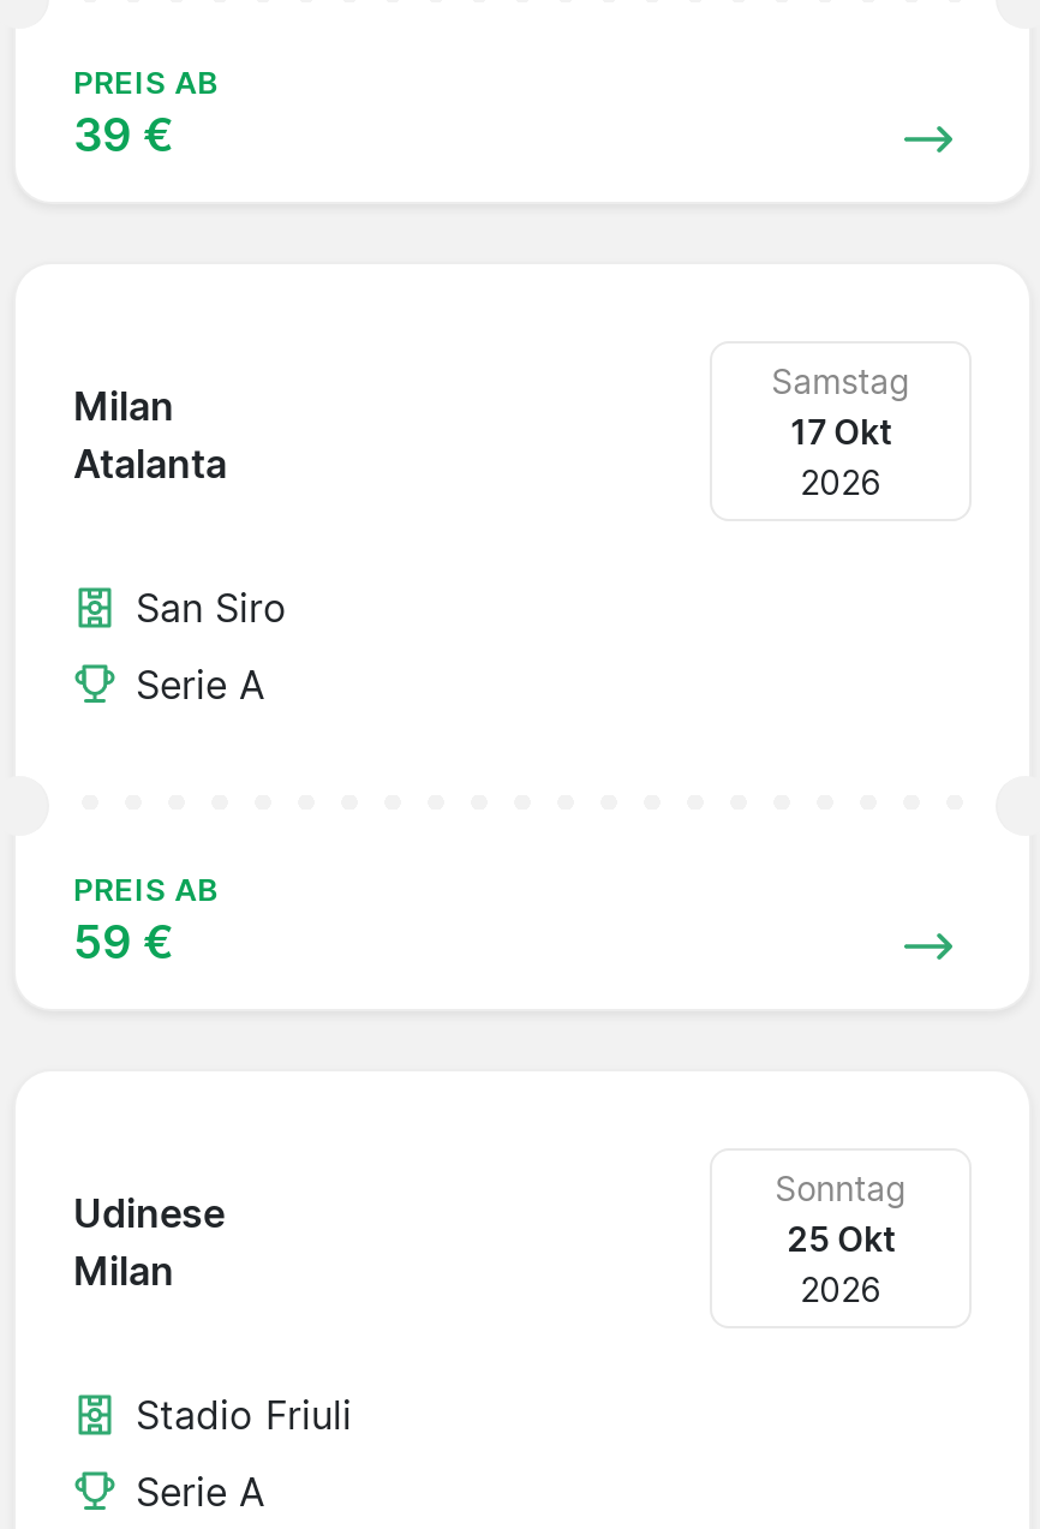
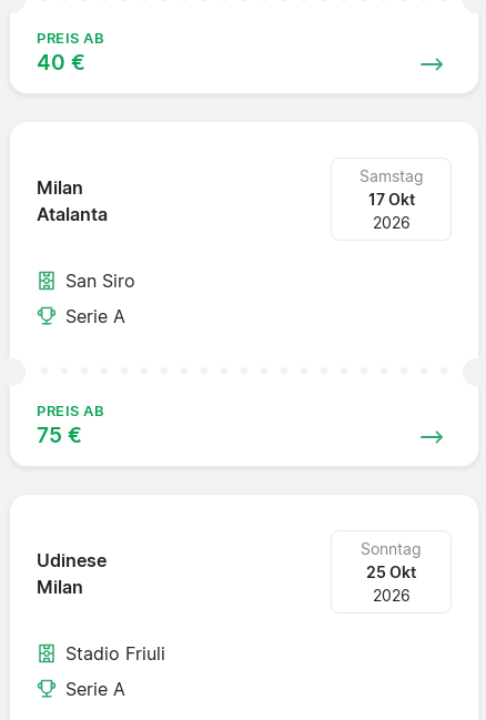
- 39 €
+ 40 €

- 59 €
+ 75 €
